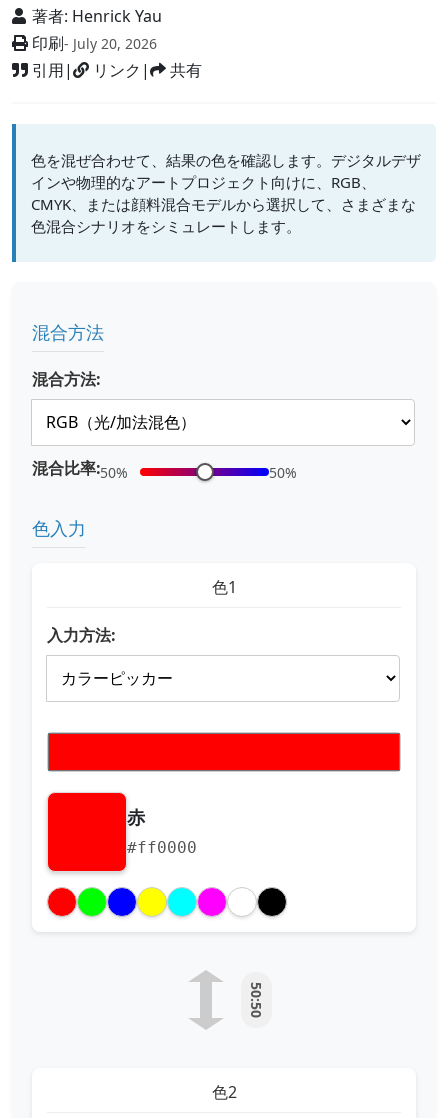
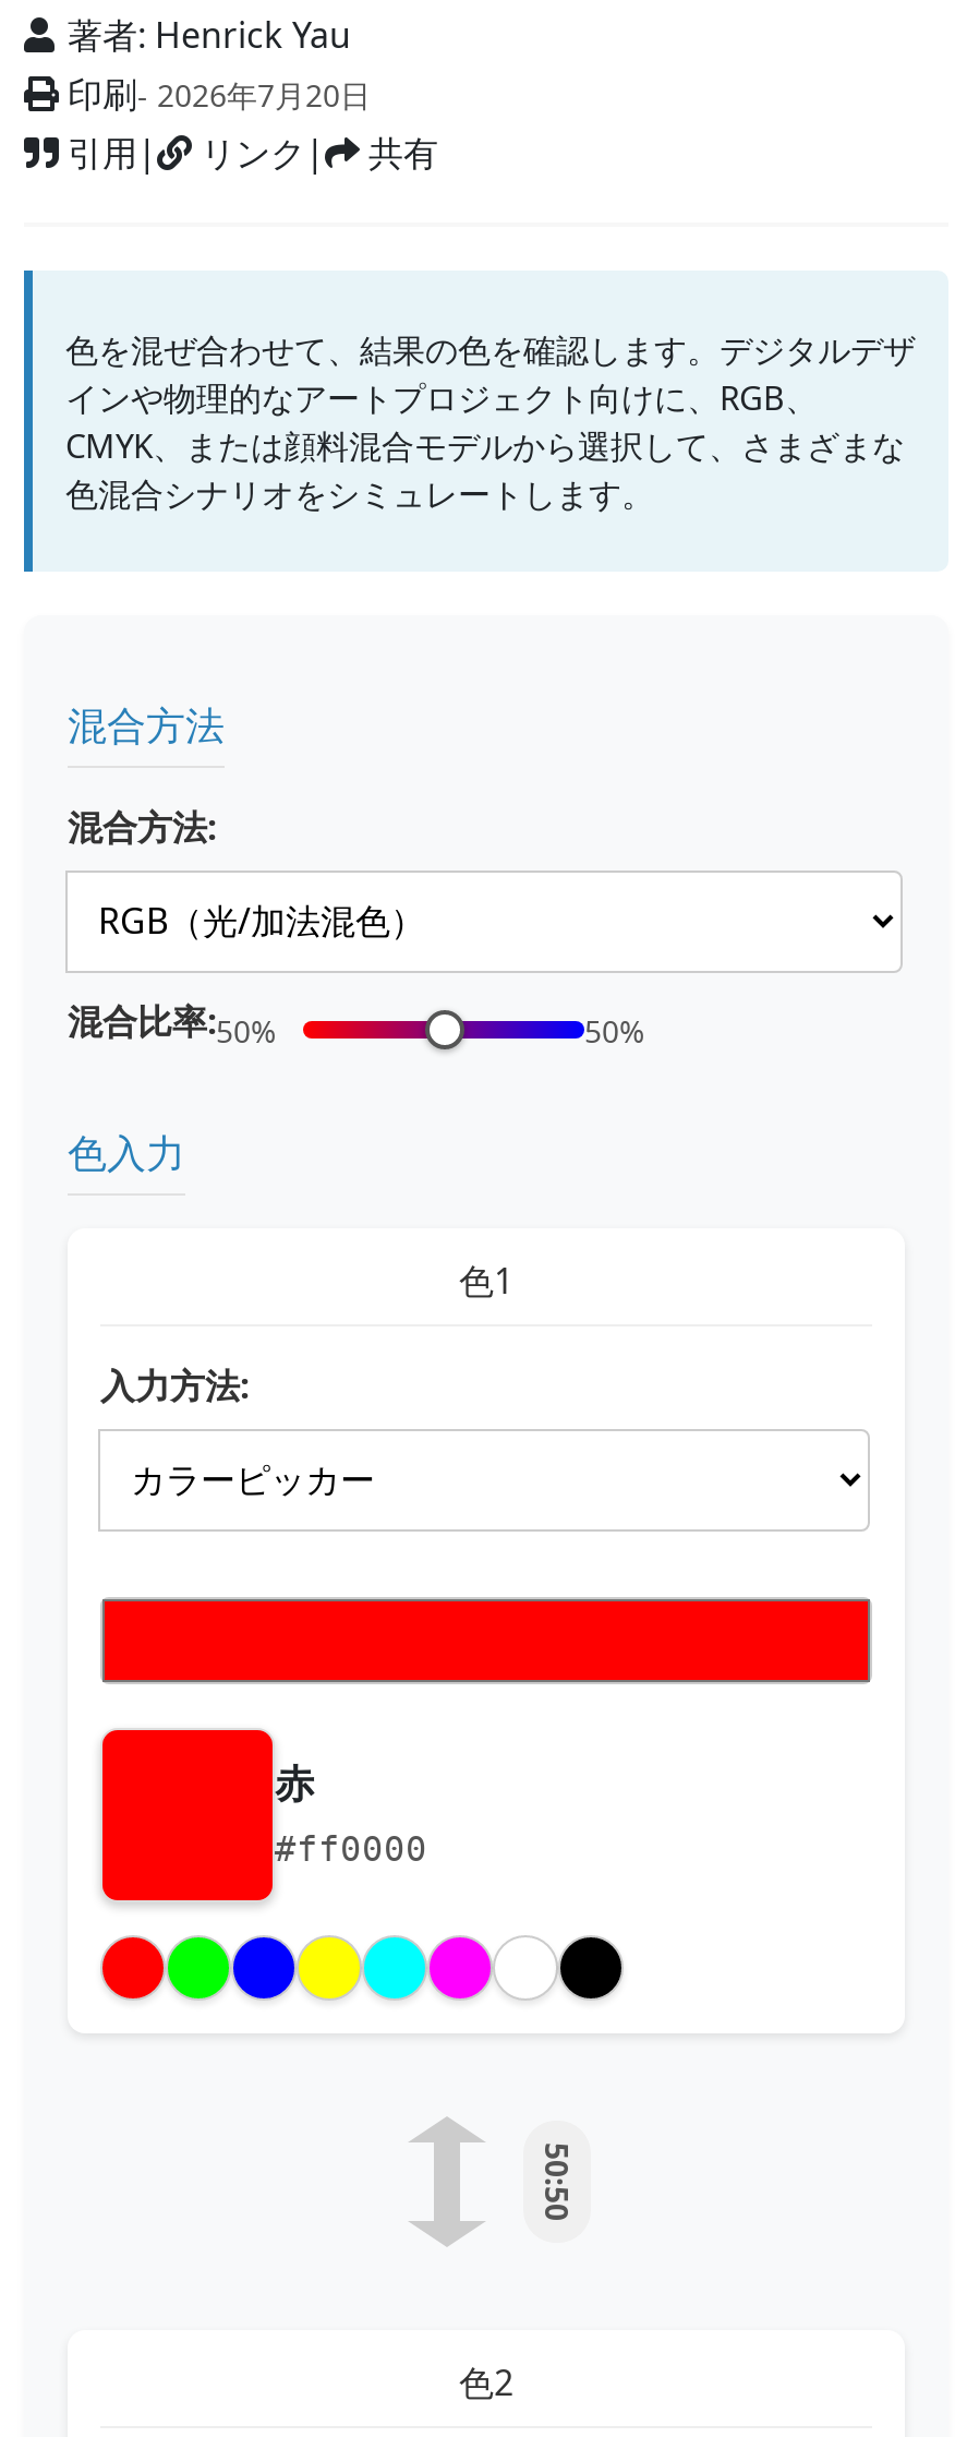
- 印刷- July 20, 2026
+ 印刷- 2026年7月20日
